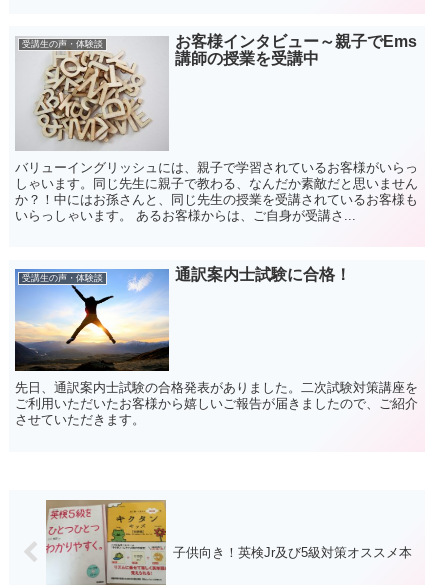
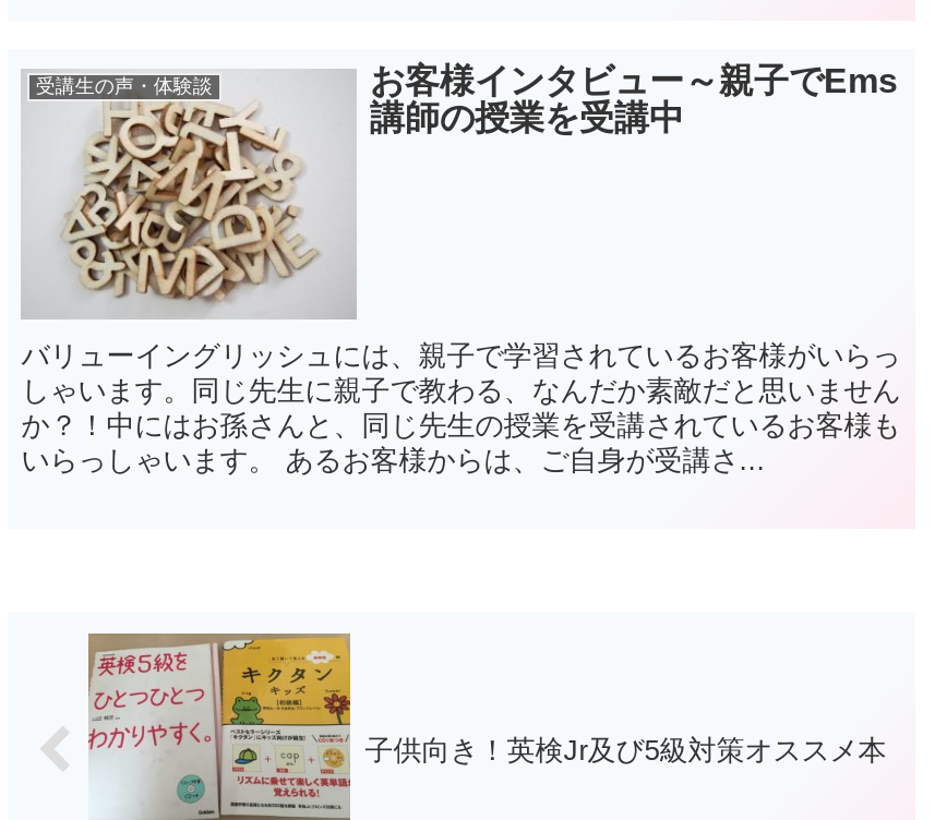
- [image]
- 受講生の声・体験談
- 通訳案内士試験に合格！

- 先日、通訳案内士試験の合格発表がありました。二次試験対策講座を
- ご利用いただいたお客様から嬉しいご報告が届きましたので、ご紹介
- させていただきます。
